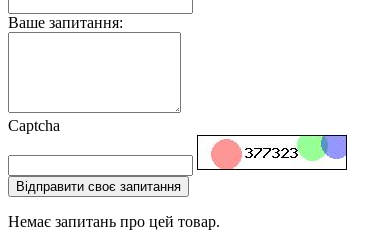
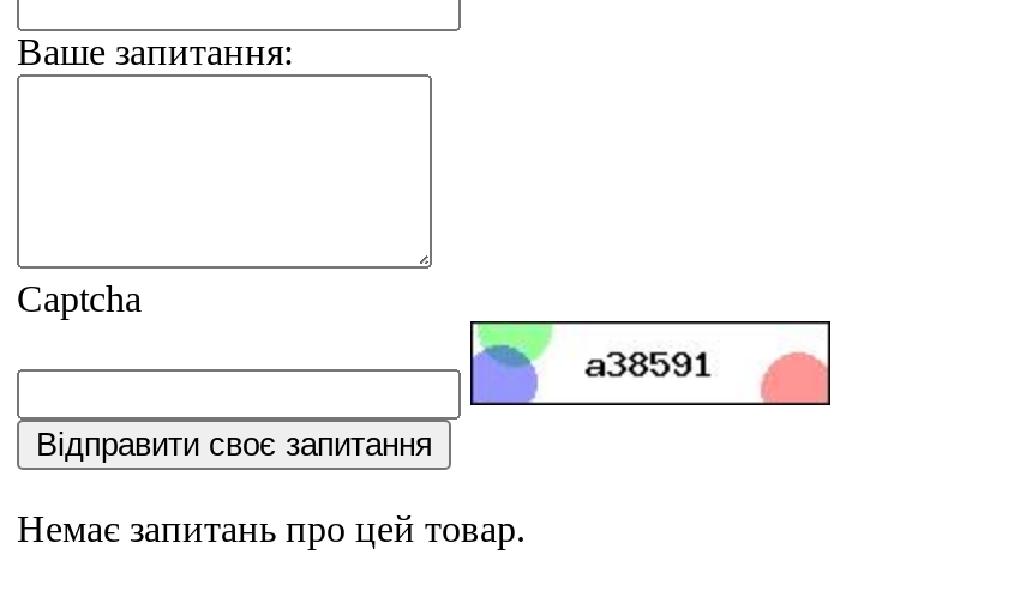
- [image]
+ [image]
